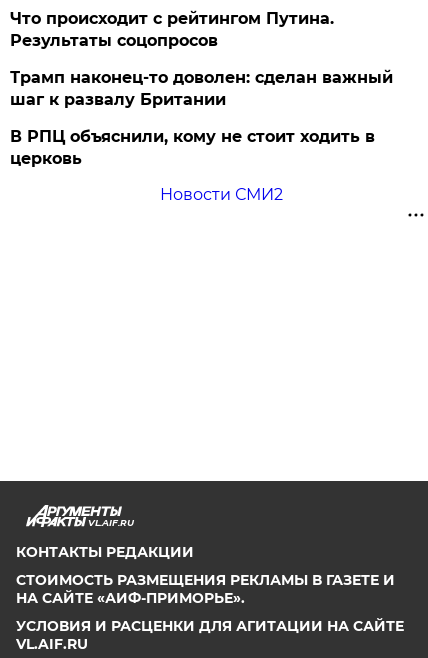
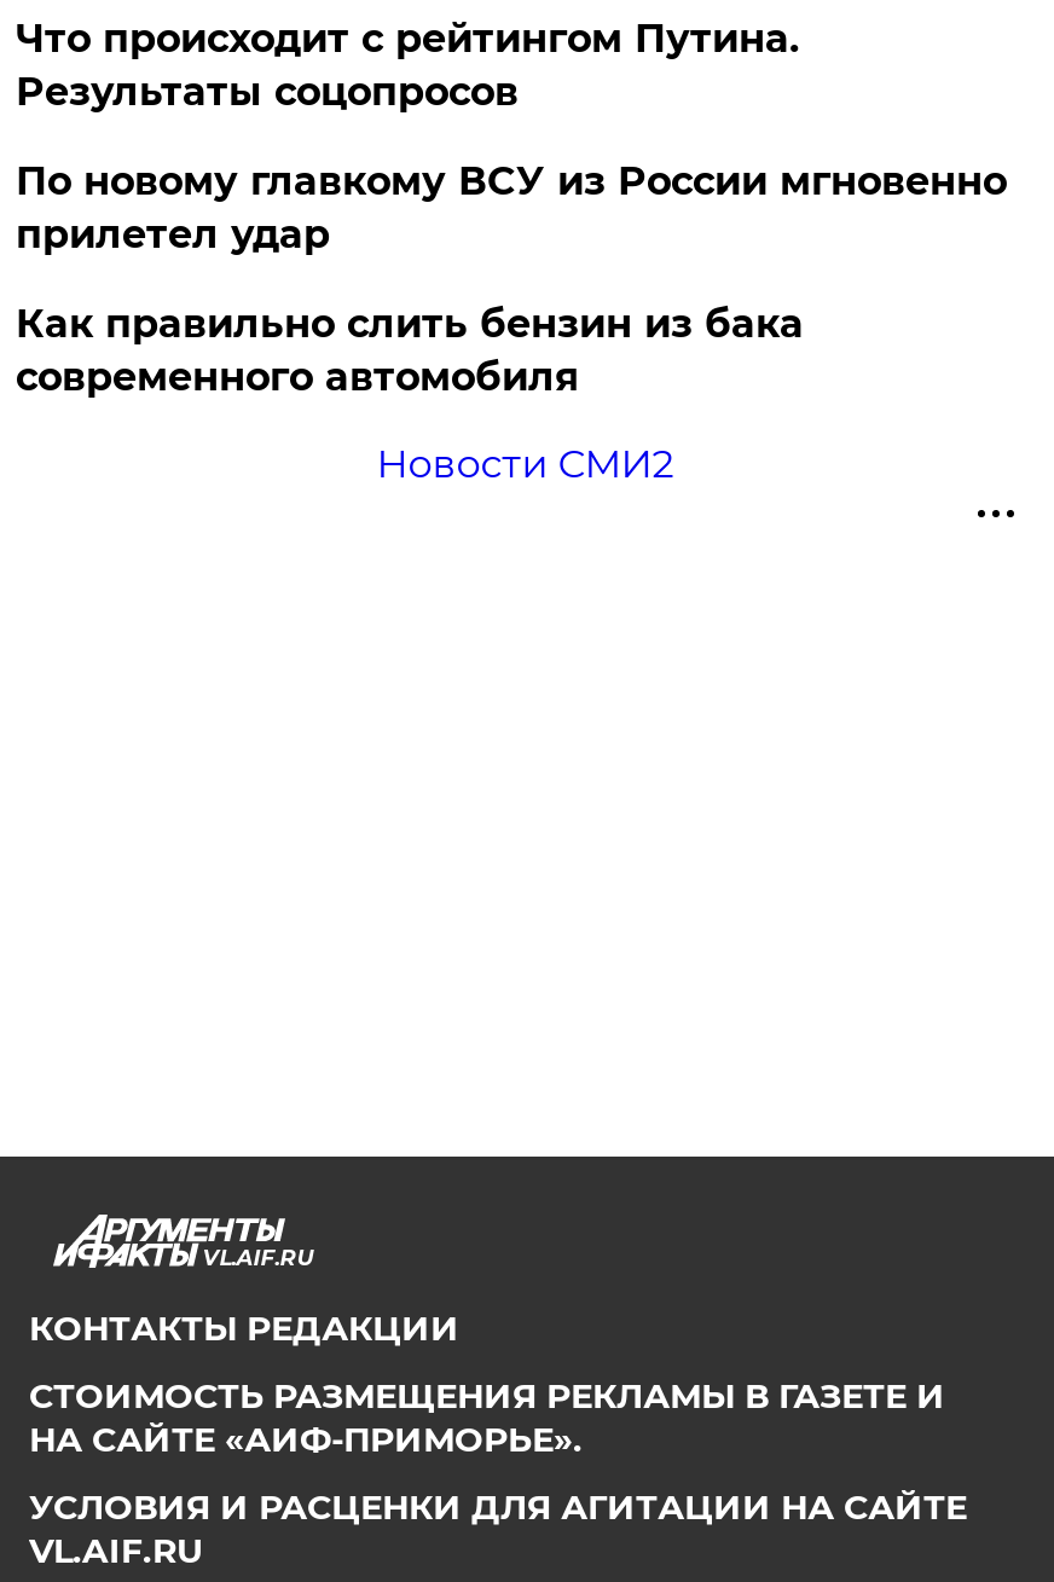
- Трамп наконец-то доволен: сделан важный
- шаг к развалу Британии
+ По новому главкому ВСУ из России мгновенно
+ прилетел удар

- В РПЦ объяснили, кому не стоит ходить в
- церковь
+ Как правильно слить бензин из бака
+ современного автомобиля
